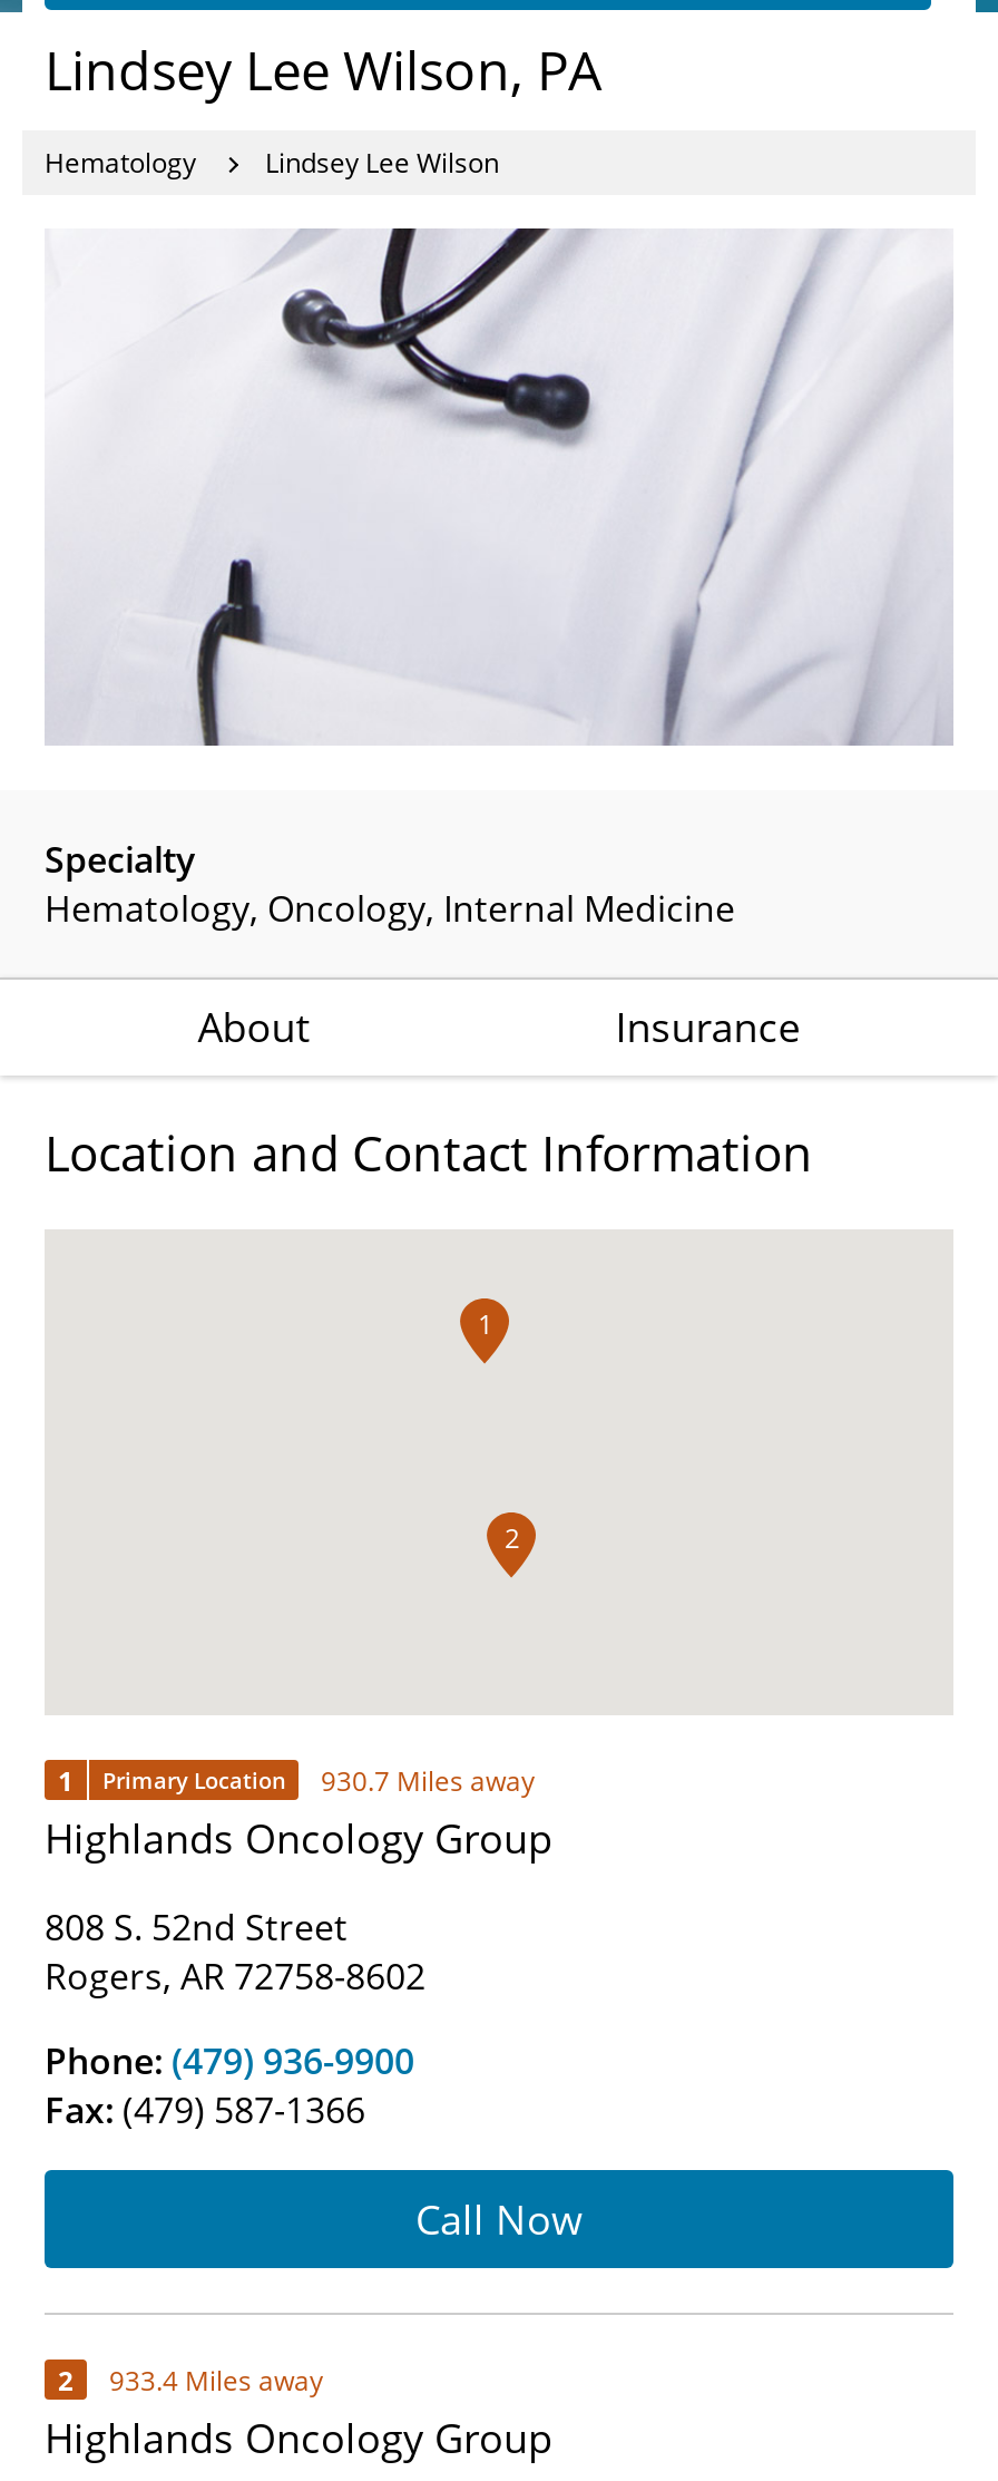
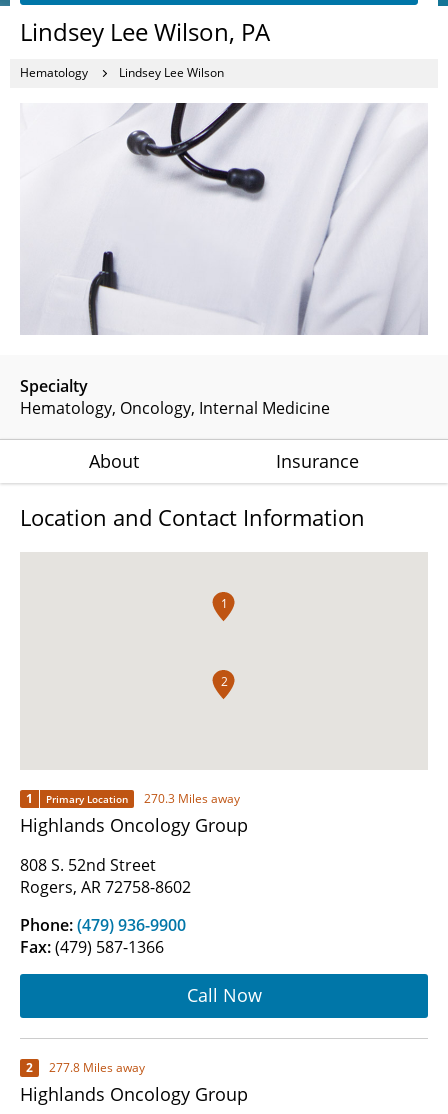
- 1 Primary Location 930.7 Miles away
+ 1 Primary Location 270.3 Miles away

- 2 933.4 Miles away
+ 2 277.8 Miles away
